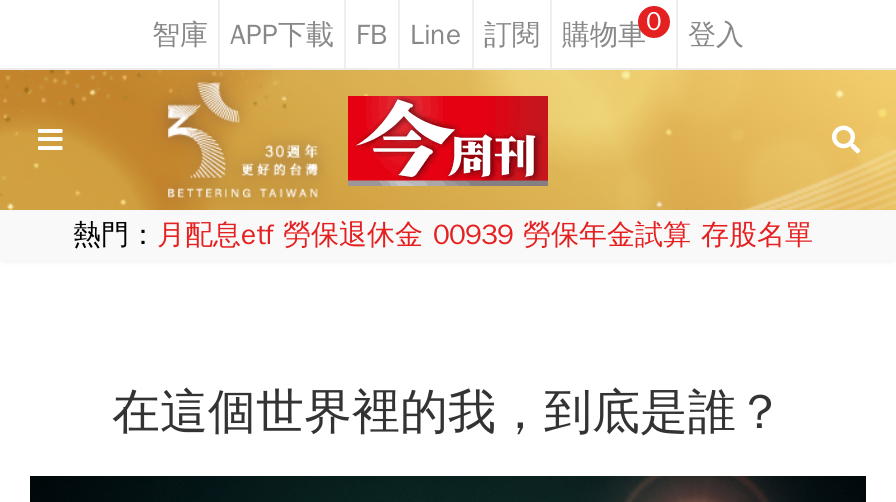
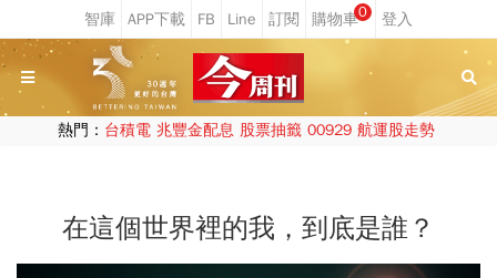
- 熱門：月配息etf 勞保退休金 00939 勞保年金試算 存股名單
+ 熱門：台積電 兆豐金配息 股票抽籤 00929 航運股走勢
